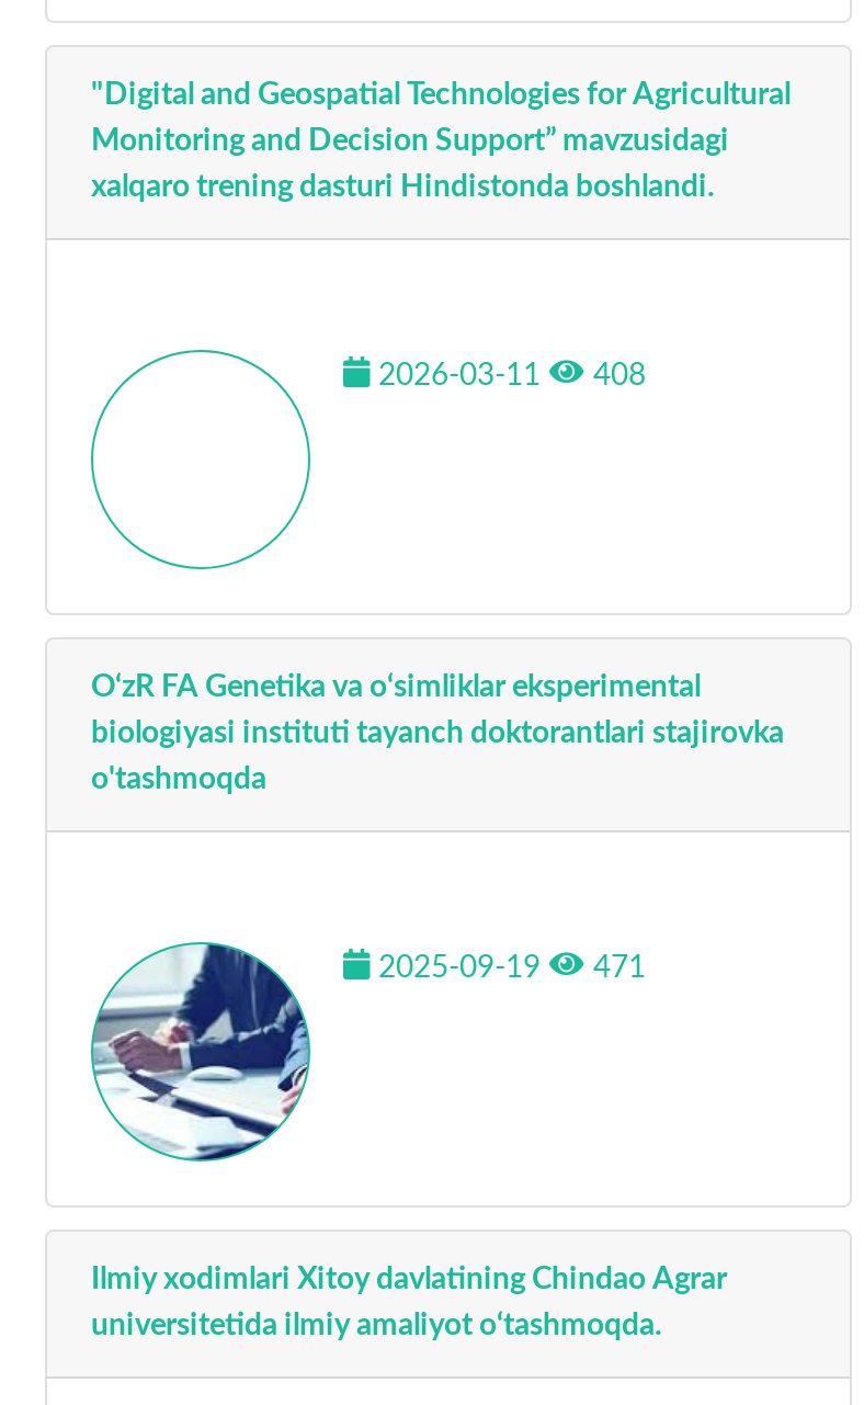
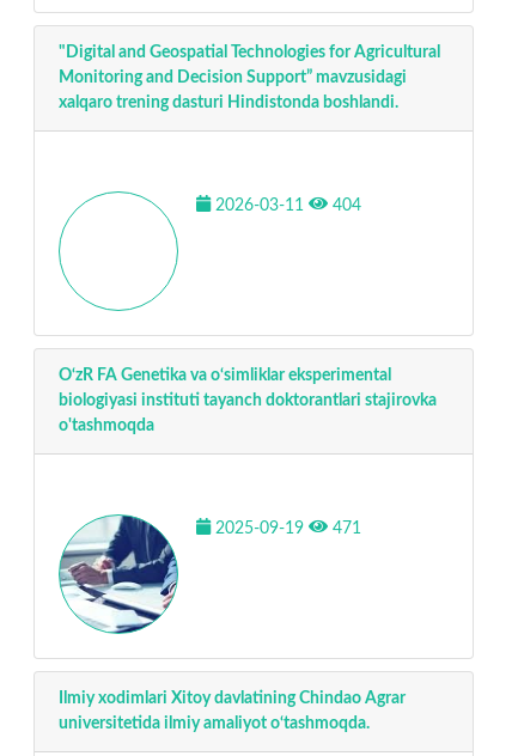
- 2026-03-11 408
+ 2026-03-11 404
